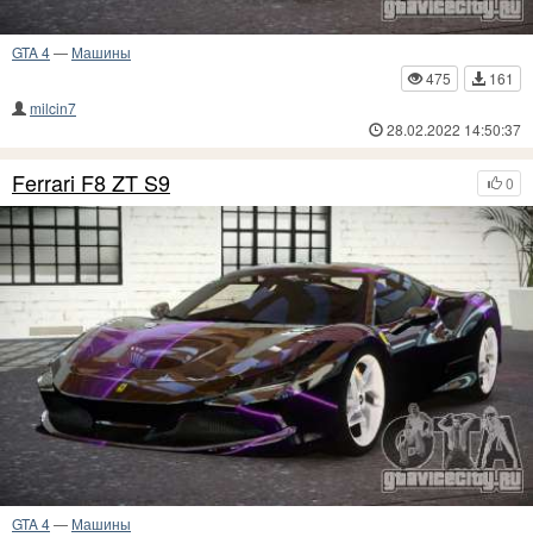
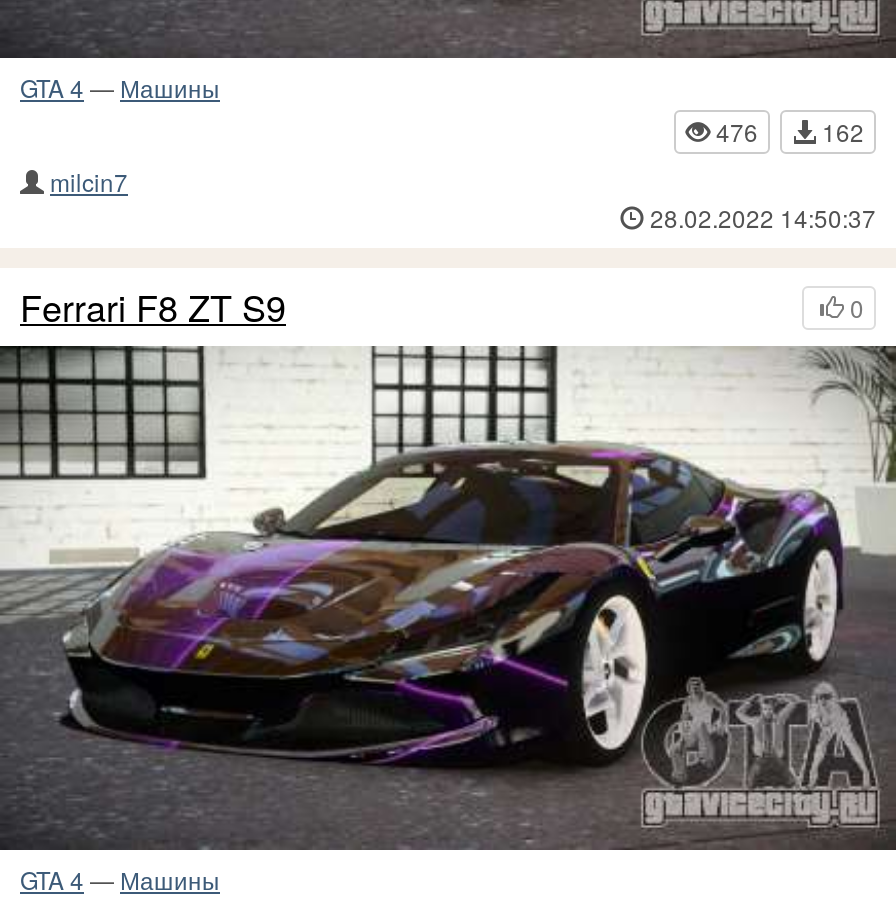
- 475
+ 476

- 161
+ 162
